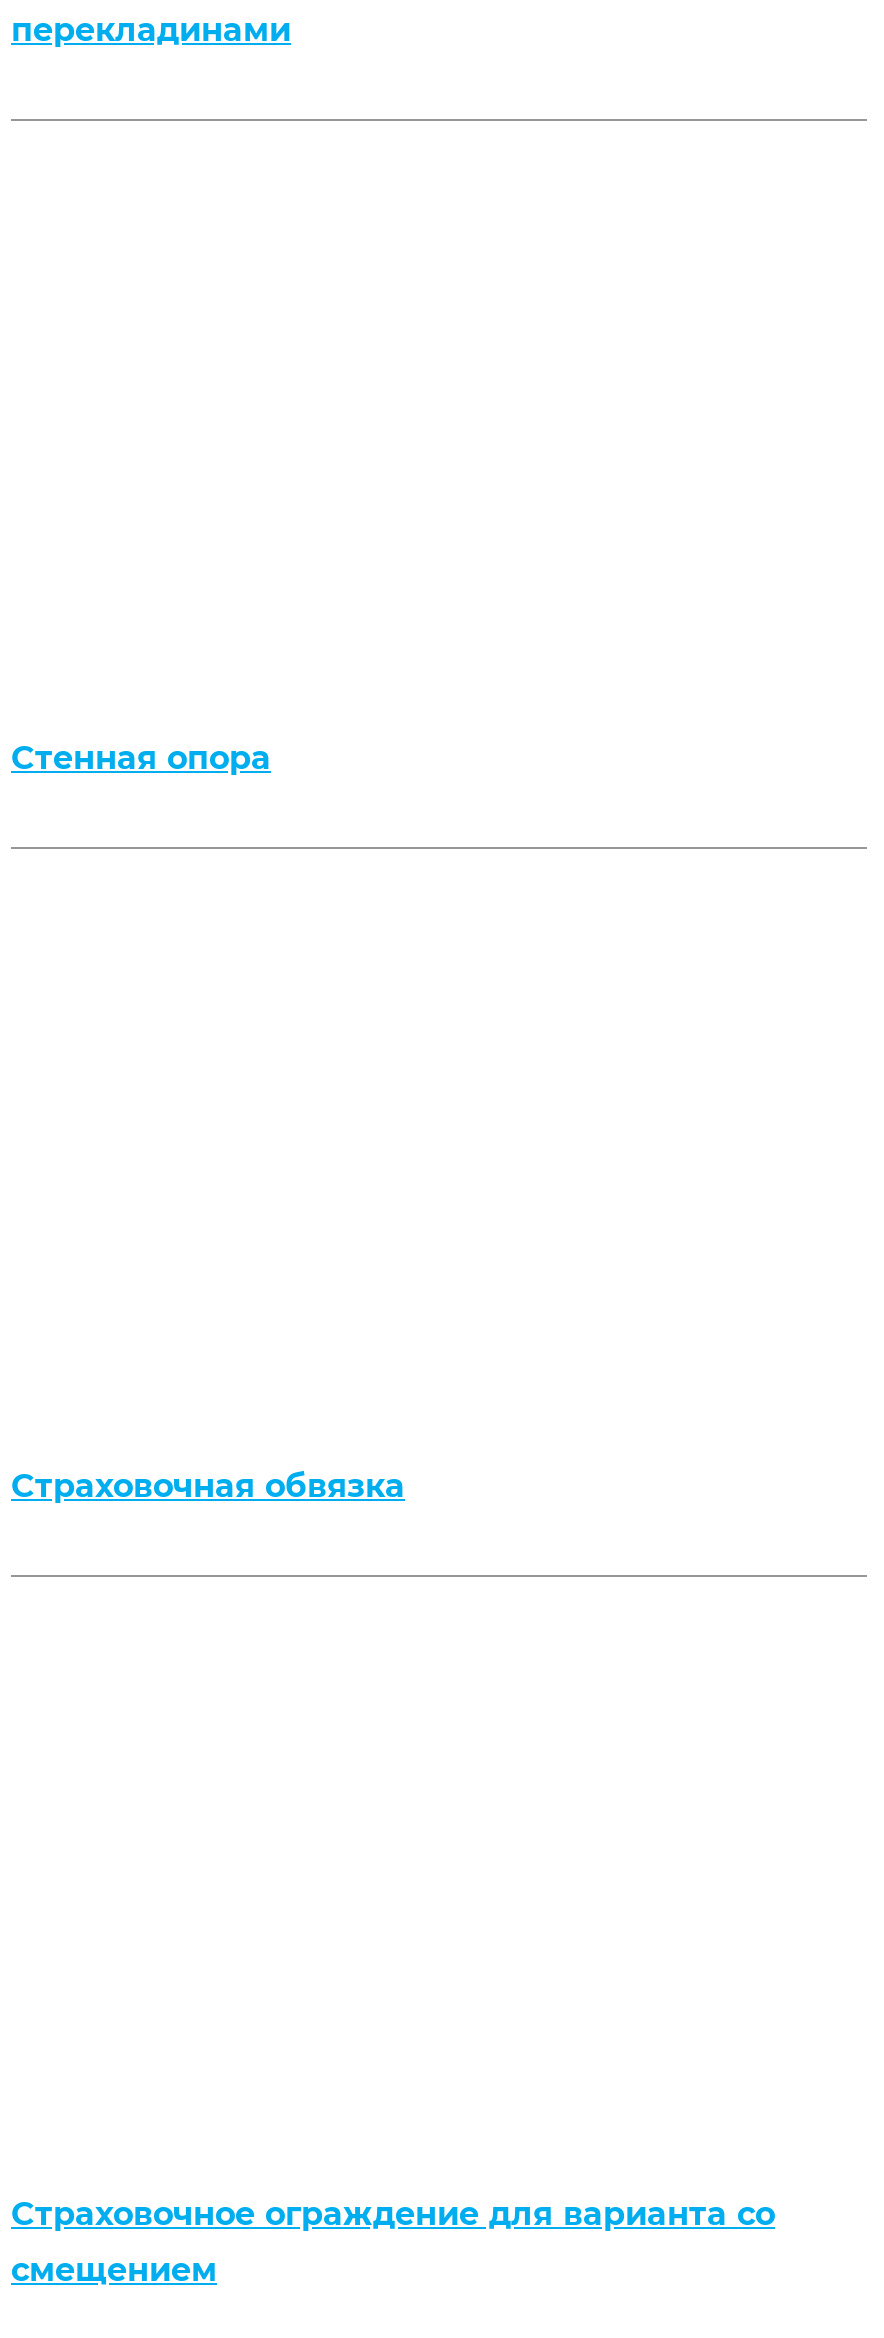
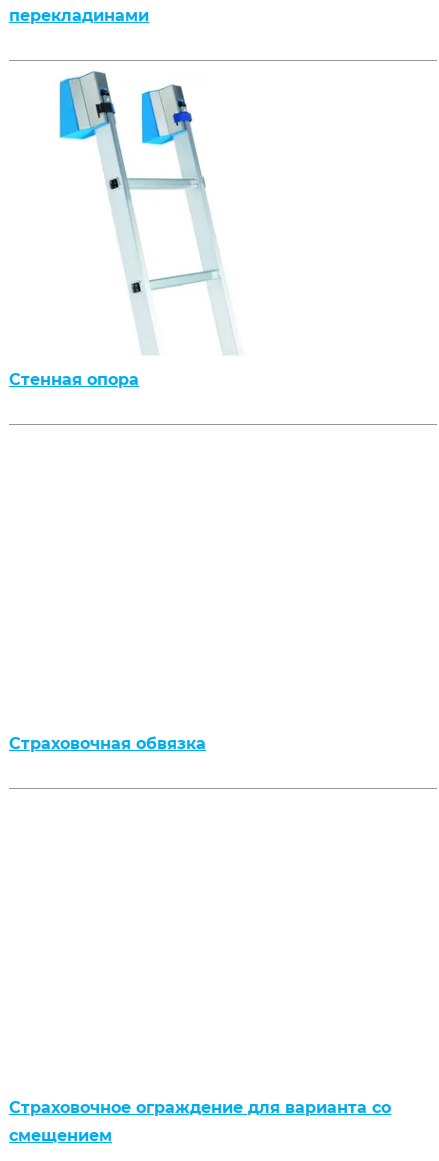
+ [image]
